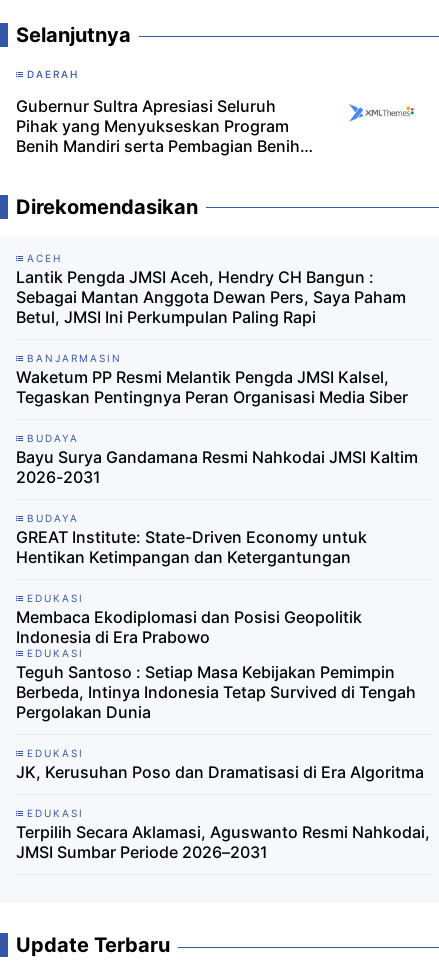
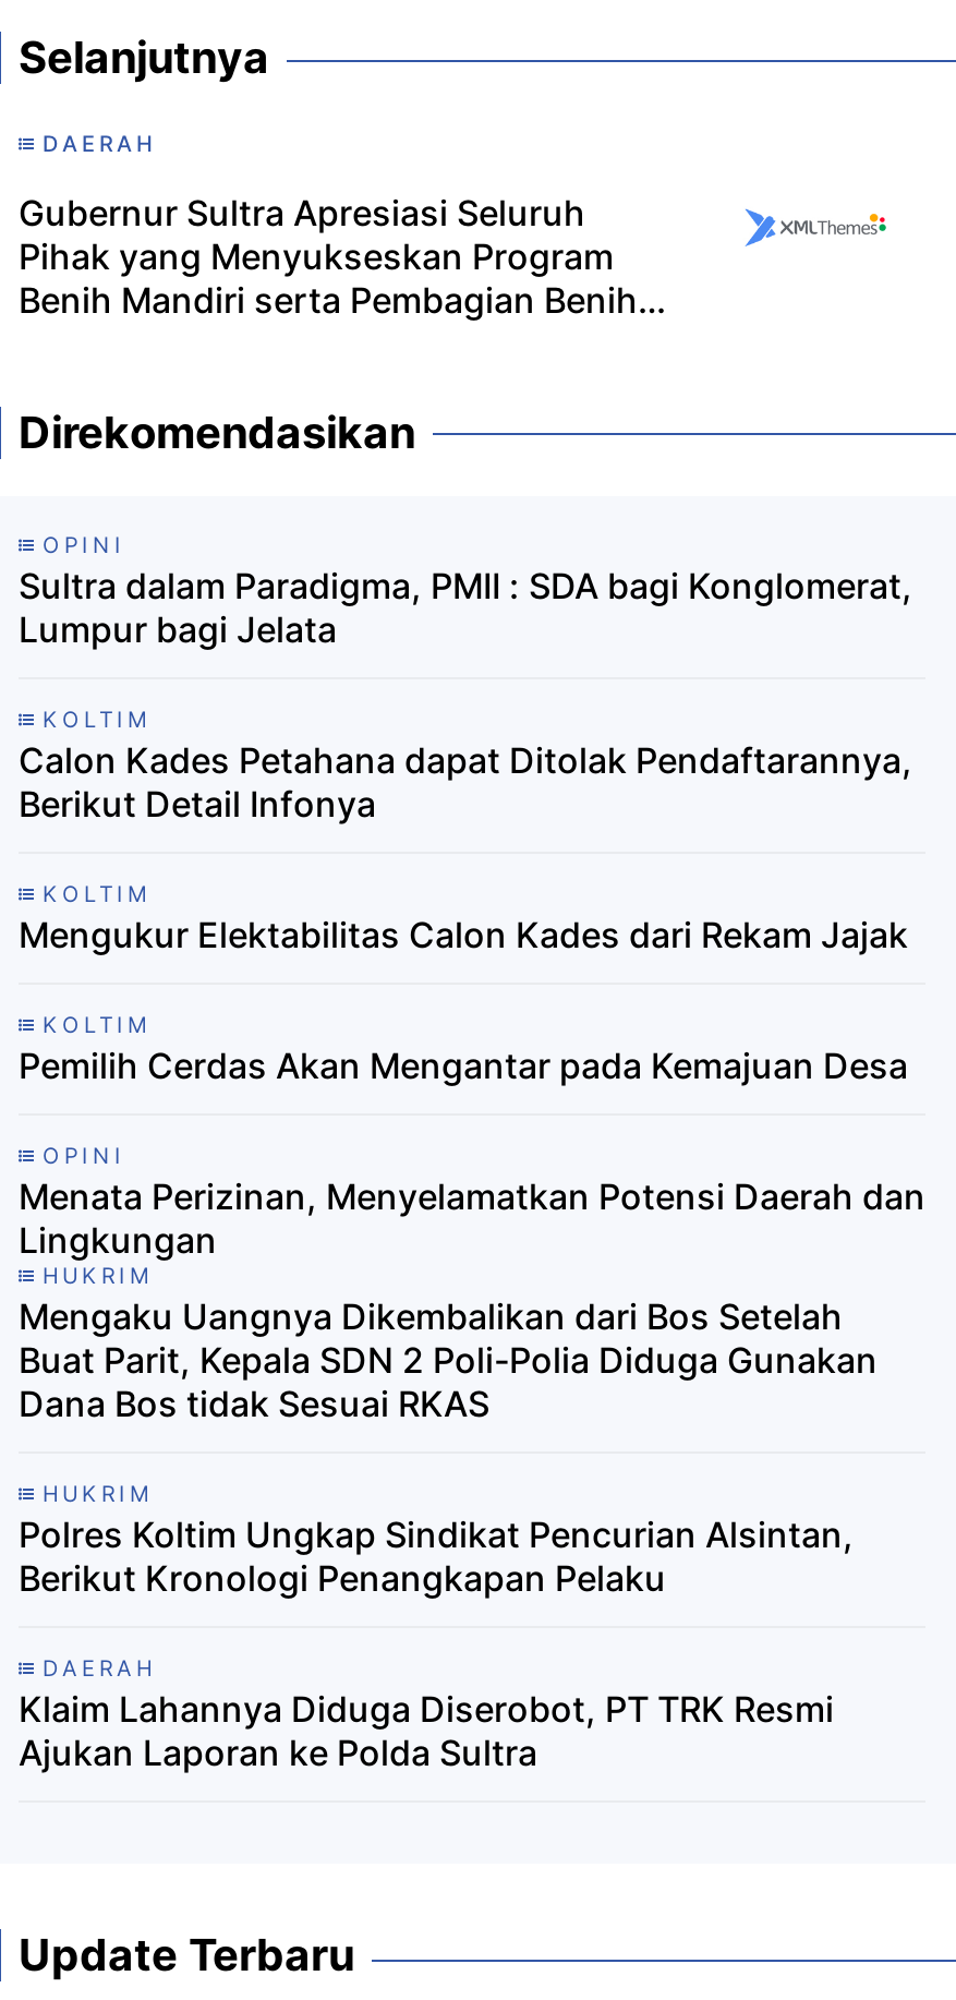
- ACEH
- Lantik Pengda JMSI Aceh, Hendry CH Bangun :
- Sebagai Mantan Anggota Dewan Pers, Saya Paham
- Betul, JMSI Ini Perkumpulan Paling Rapi
+ OPINI
+ Sultra dalam Paradigma, PMII : SDA bagi Konglomerat,
+ Lumpur bagi Jelata

- BANJARMASIN
- Waketum PP Resmi Melantik Pengda JMSI Kalsel,
- Tegaskan Pentingnya Peran Organisasi Media Siber
+ KOLTIM
+ Calon Kades Petahana dapat Ditolak Pendaftarannya,
+ Berikut Detail Infonya

- BUDAYA
- Bayu Surya Gandamana Resmi Nahkodai JMSI Kaltim
- 2026-2031
+ KOLTIM
+ Mengukur Elektabilitas Calon Kades dari Rekam Jajak

- BUDAYA
- GREAT Institute: State-Driven Economy untuk
- Hentikan Ketimpangan dan Ketergantungan
+ KOLTIM
+ Pemilih Cerdas Akan Mengantar pada Kemajuan Desa

- EDUKASI
- Membaca Ekodiplomasi dan Posisi Geopolitik
- Indonesia di Era Prabowo
- EDUKASI
- Teguh Santoso : Setiap Masa Kebijakan Pemimpin
- Berbeda, Intinya Indonesia Tetap Survived di Tengah
- Pergolakan Dunia
+ OPINI
+ Menata Perizinan, Menyelamatkan Potensi Daerah dan
+ Lingkungan
+ HUKRIM
+ Mengaku Uangnya Dikembalikan dari Bos Setelah
+ Buat Parit, Kepala SDN 2 Poli-Polia Diduga Gunakan
+ Dana Bos tidak Sesuai RKAS

- EDUKASI
- JK, Kerusuhan Poso dan Dramatisasi di Era Algoritma
+ HUKRIM
+ Polres Koltim Ungkap Sindikat Pencurian Alsintan,
+ Berikut Kronologi Penangkapan Pelaku

- EDUKASI
- Terpilih Secara Aklamasi, Aguswanto Resmi Nahkodai,
- JMSI Sumbar Periode 2026–2031
+ DAERAH
+ Klaim Lahannya Diduga Diserobot, PT TRK Resmi
+ Ajukan Laporan ke Polda Sultra
